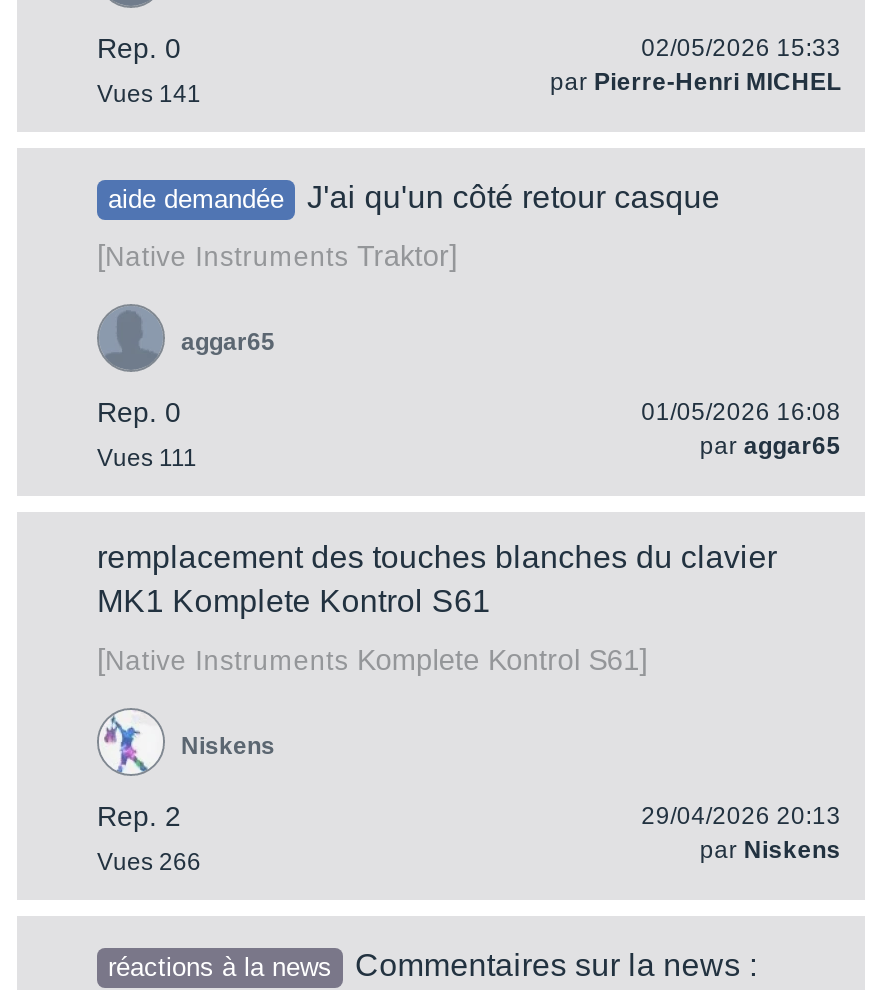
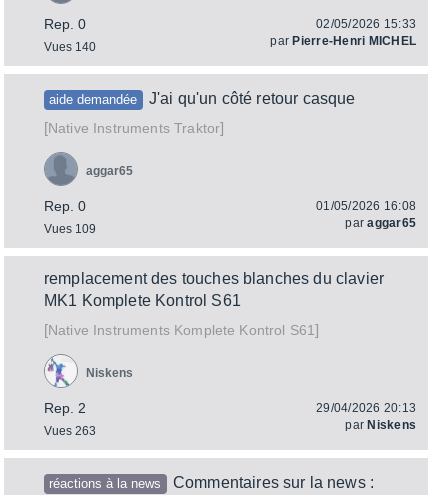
- Vues 141
+ Vues 140

- Vues 111
+ Vues 109

- Vues 266
+ Vues 263
